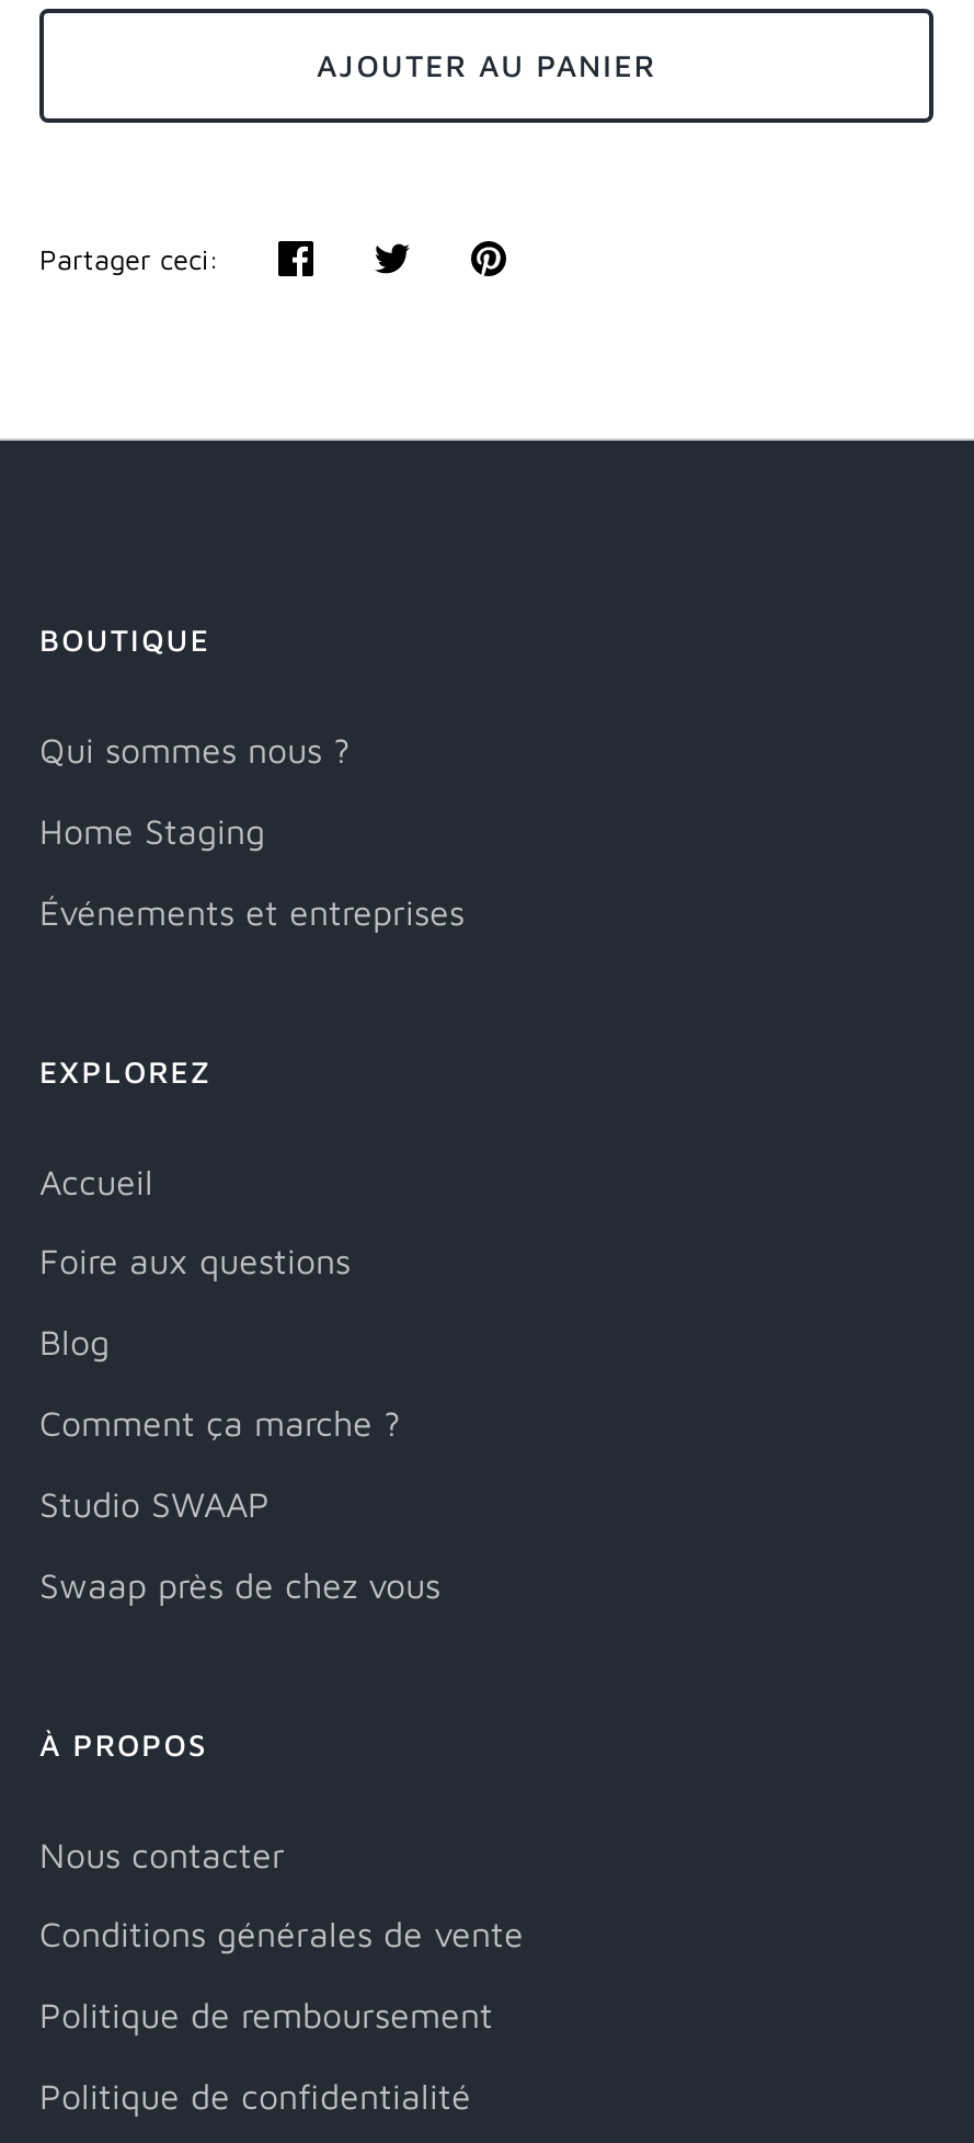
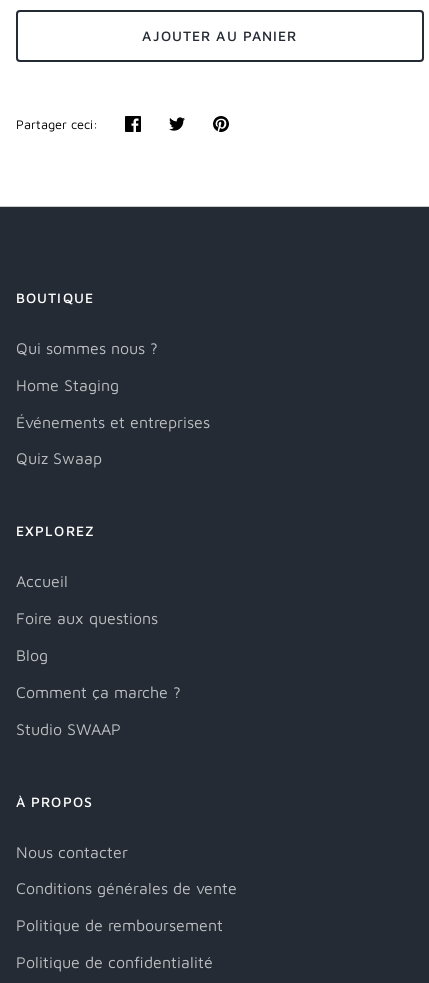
+ Quiz Swaap

moved down: EXPLOREZ | Accueil | Foire aux questions | Blog | Comment ça marche ? | Studio SWAAP

- Swaap près de chez vous
